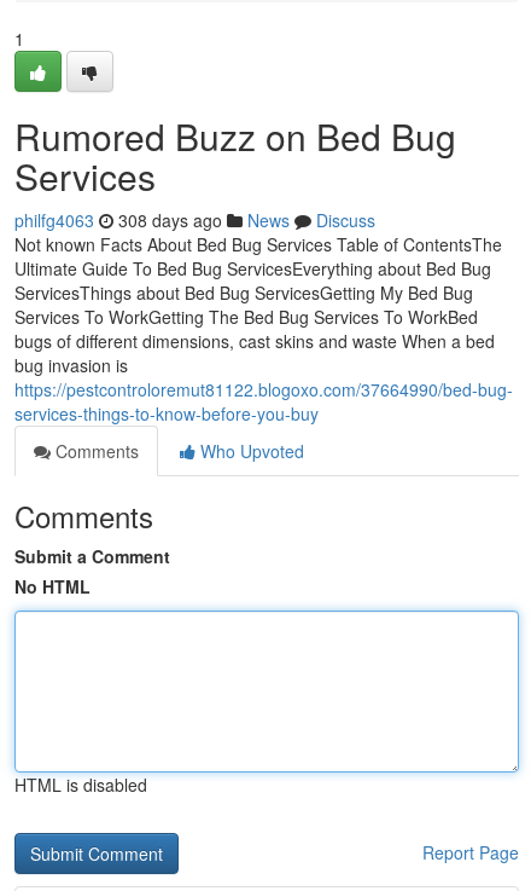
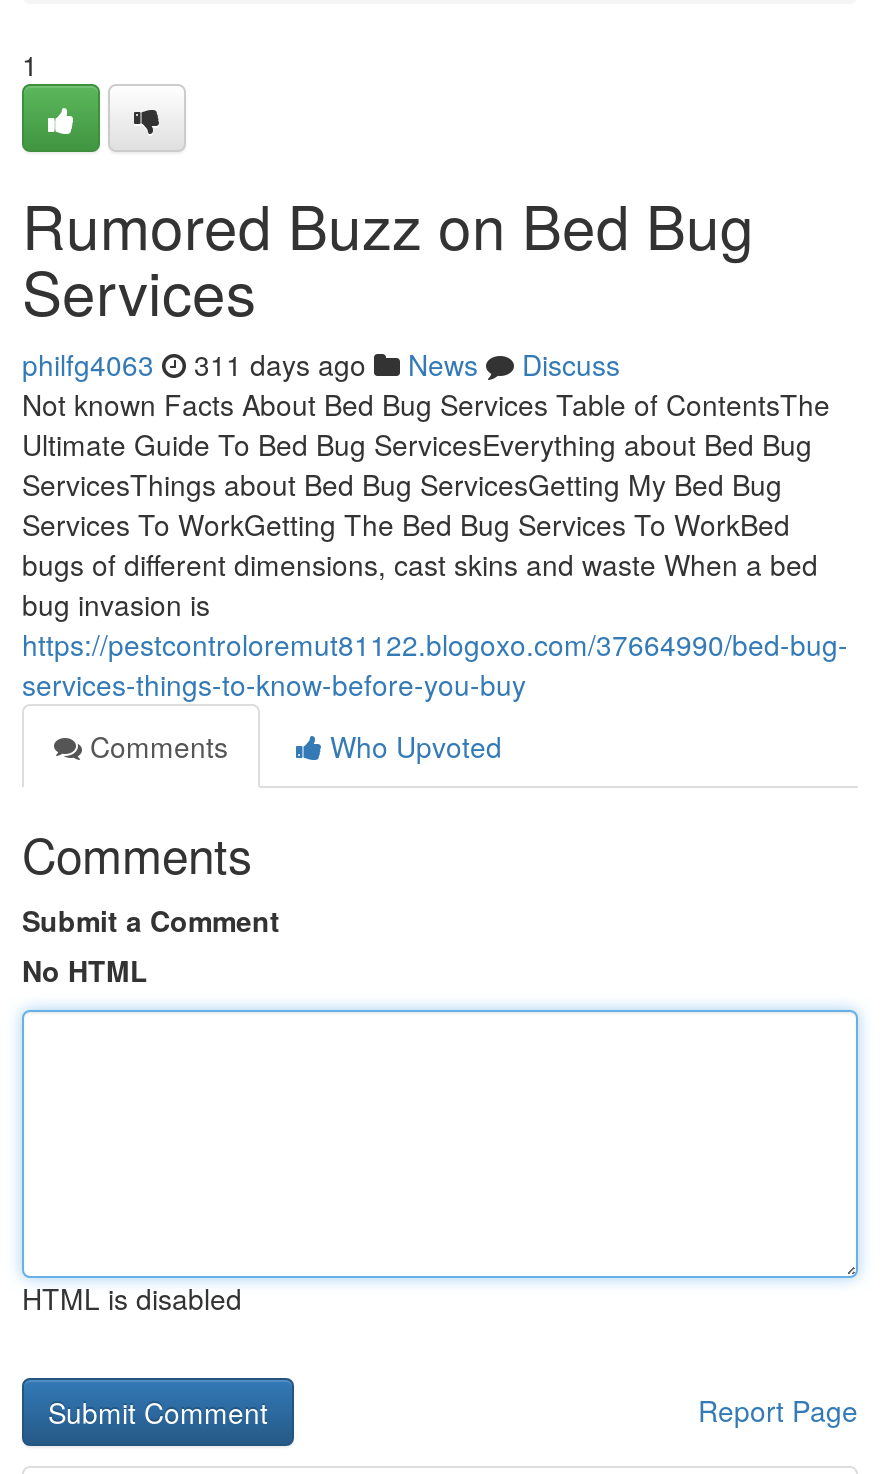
- philfg4063 308 days ago News Discuss
+ philfg4063 311 days ago News Discuss
